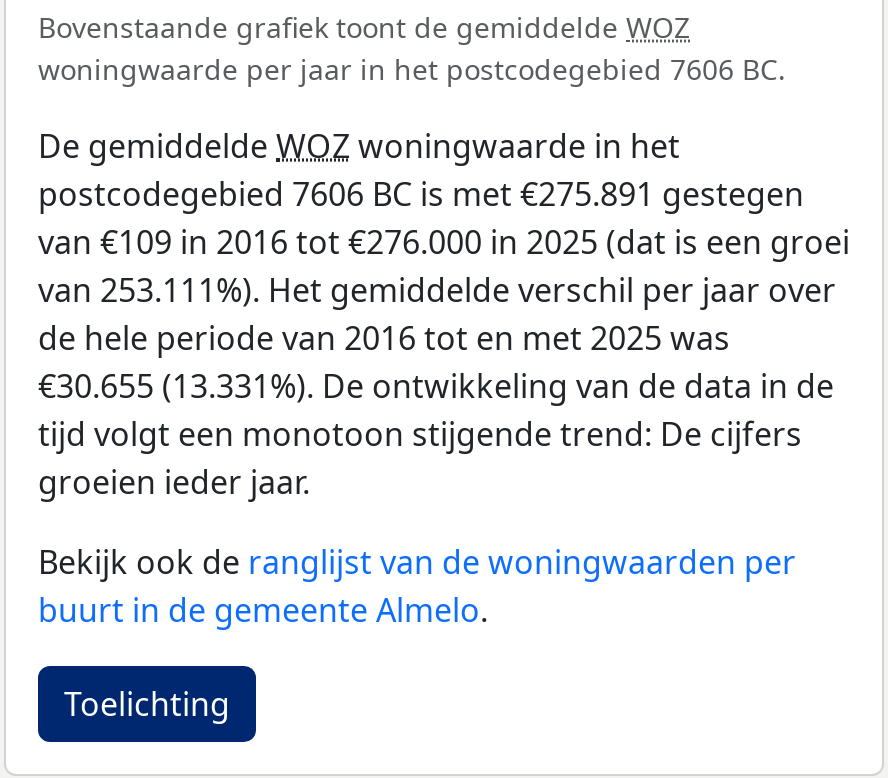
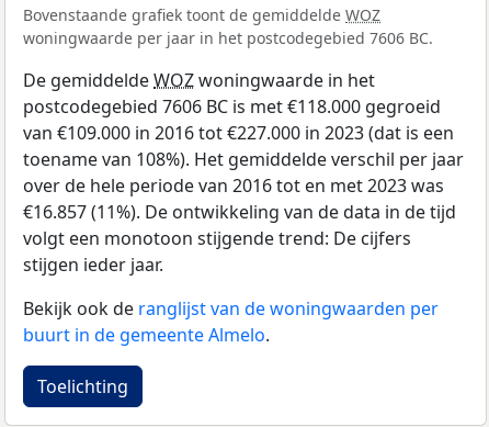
- postcodegebied 7606 BC is met €275.891 gestegen
- van €109 in 2016 tot €276.000 in 2025 (dat is een groei
- van 253.111%). Het gemiddelde verschil per jaar over
- de hele periode van 2016 tot en met 2025 was
- €30.655 (13.331%). De ontwikkeling van de data in de
- tijd volgt een monotoon stijgende trend: De cijfers
- groeien ieder jaar.
+ postcodegebied 7606 BC is met €118.000 gegroeid
+ van €109.000 in 2016 tot €227.000 in 2023 (dat is een
+ toename van 108%). Het gemiddelde verschil per jaar
+ over de hele periode van 2016 tot en met 2023 was
+ €16.857 (11%). De ontwikkeling van de data in de tijd
+ volgt een monotoon stijgende trend: De cijfers
+ stijgen ieder jaar.
